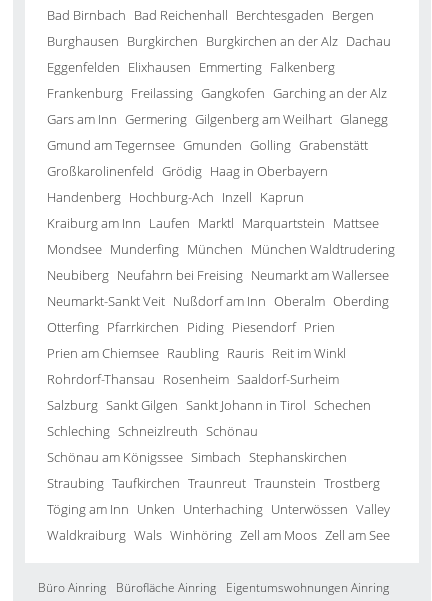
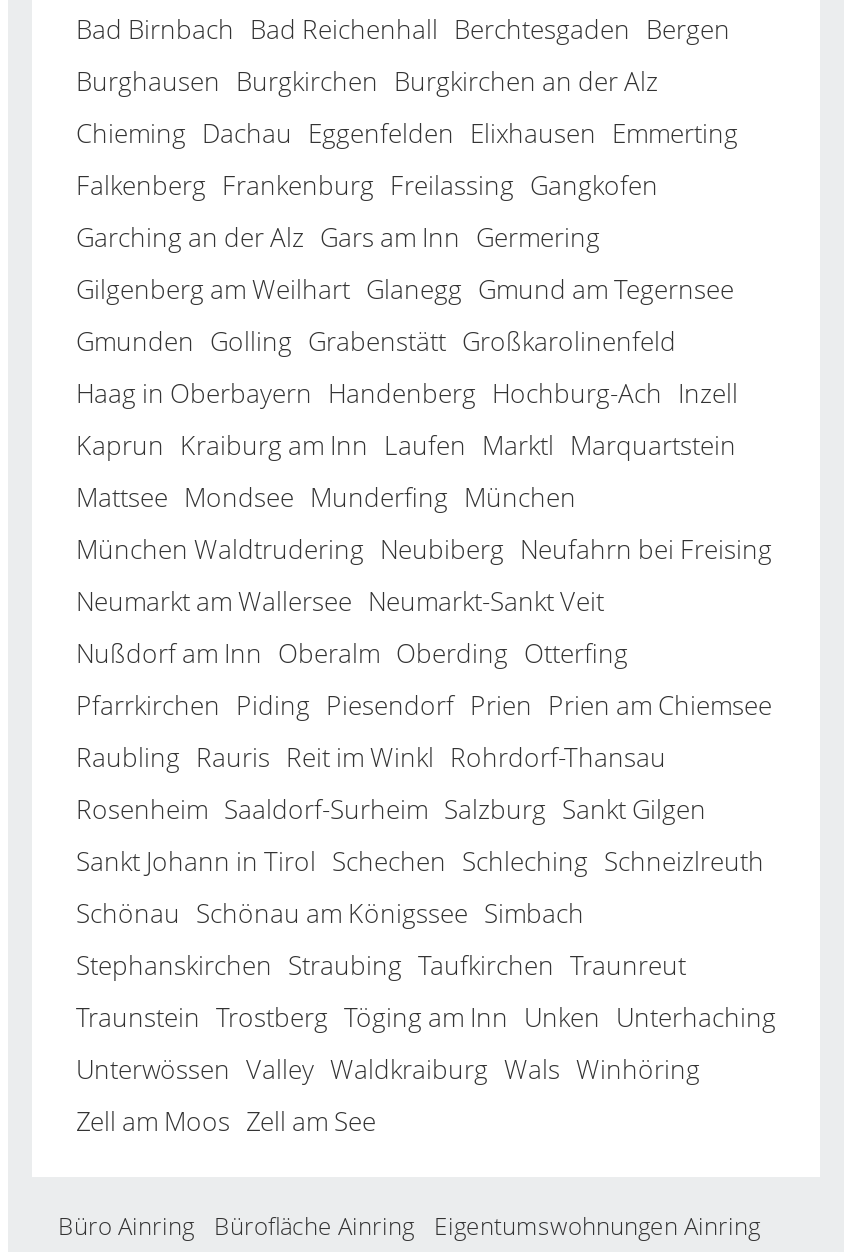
- Burghausen Burgkirchen Burgkirchen an der Alz Dachau
- Eggenfelden Elixhausen Emmerting Falkenberg
- Frankenburg Freilassing Gangkofen Garching an der Alz
- Gars am Inn Germering Gilgenberg am Weilhart Glanegg
- Gmund am Tegernsee Gmunden Golling Grabenstätt
- Großkarolinenfeld Grödig Haag in Oberbayern
- Handenberg Hochburg-Ach Inzell Kaprun
- Kraiburg am Inn Laufen Marktl Marquartstein Mattsee
- Mondsee Munderfing München München Waldtrudering
- Neubiberg Neufahrn bei Freising Neumarkt am Wallersee
- Neumarkt-Sankt Veit Nußdorf am Inn Oberalm Oberding
- Otterfing Pfarrkirchen Piding Piesendorf Prien
- Prien am Chiemsee Raubling Rauris Reit im Winkl
- Rohrdorf-Thansau Rosenheim Saaldorf-Surheim
- Salzburg Sankt Gilgen Sankt Johann in Tirol Schechen
- Schleching Schneizlreuth Schönau
- Schönau am Königssee Simbach Stephanskirchen
- Straubing Taufkirchen Traunreut Traunstein Trostberg
- Töging am Inn Unken Unterhaching Unterwössen Valley
- Waldkraiburg Wals Winhöring Zell am Moos Zell am See
+ Burghausen Burgkirchen Burgkirchen an der Alz
+ Chieming Dachau Eggenfelden Elixhausen Emmerting
+ Falkenberg Frankenburg Freilassing Gangkofen
+ Garching an der Alz Gars am Inn Germering
+ Gilgenberg am Weilhart Glanegg Gmund am Tegernsee
+ Gmunden Golling Grabenstätt Großkarolinenfeld
+ Haag in Oberbayern Handenberg Hochburg-Ach Inzell
+ Kaprun Kraiburg am Inn Laufen Marktl Marquartstein
+ Mattsee Mondsee Munderfing München
+ München Waldtrudering Neubiberg Neufahrn bei Freising
+ Neumarkt am Wallersee Neumarkt-Sankt Veit
+ Nußdorf am Inn Oberalm Oberding Otterfing
+ Pfarrkirchen Piding Piesendorf Prien Prien am Chiemsee
+ Raubling Rauris Reit im Winkl Rohrdorf-Thansau
+ Rosenheim Saaldorf-Surheim Salzburg Sankt Gilgen
+ Sankt Johann in Tirol Schechen Schleching Schneizlreuth
+ Schönau Schönau am Königssee Simbach
+ Stephanskirchen Straubing Taufkirchen Traunreut
+ Traunstein Trostberg Töging am Inn Unken Unterhaching
+ Unterwössen Valley Waldkraiburg Wals Winhöring
+ Zell am Moos Zell am See
